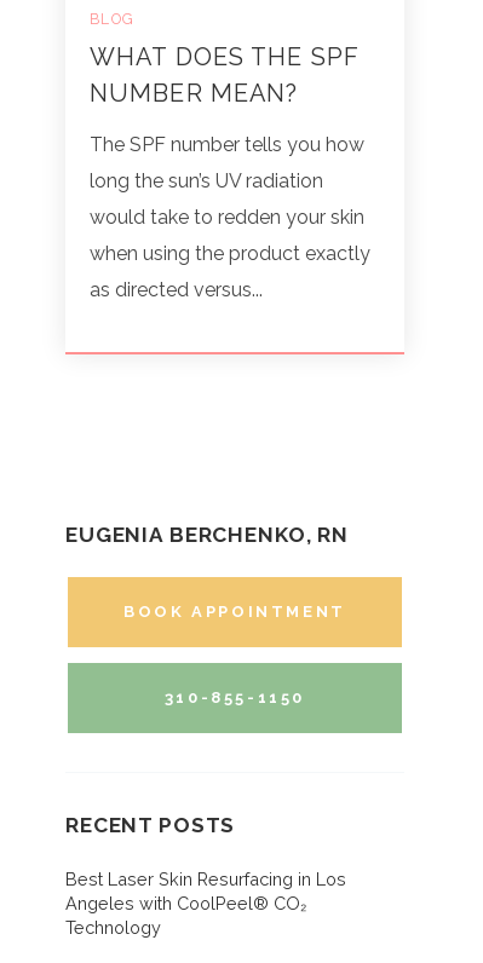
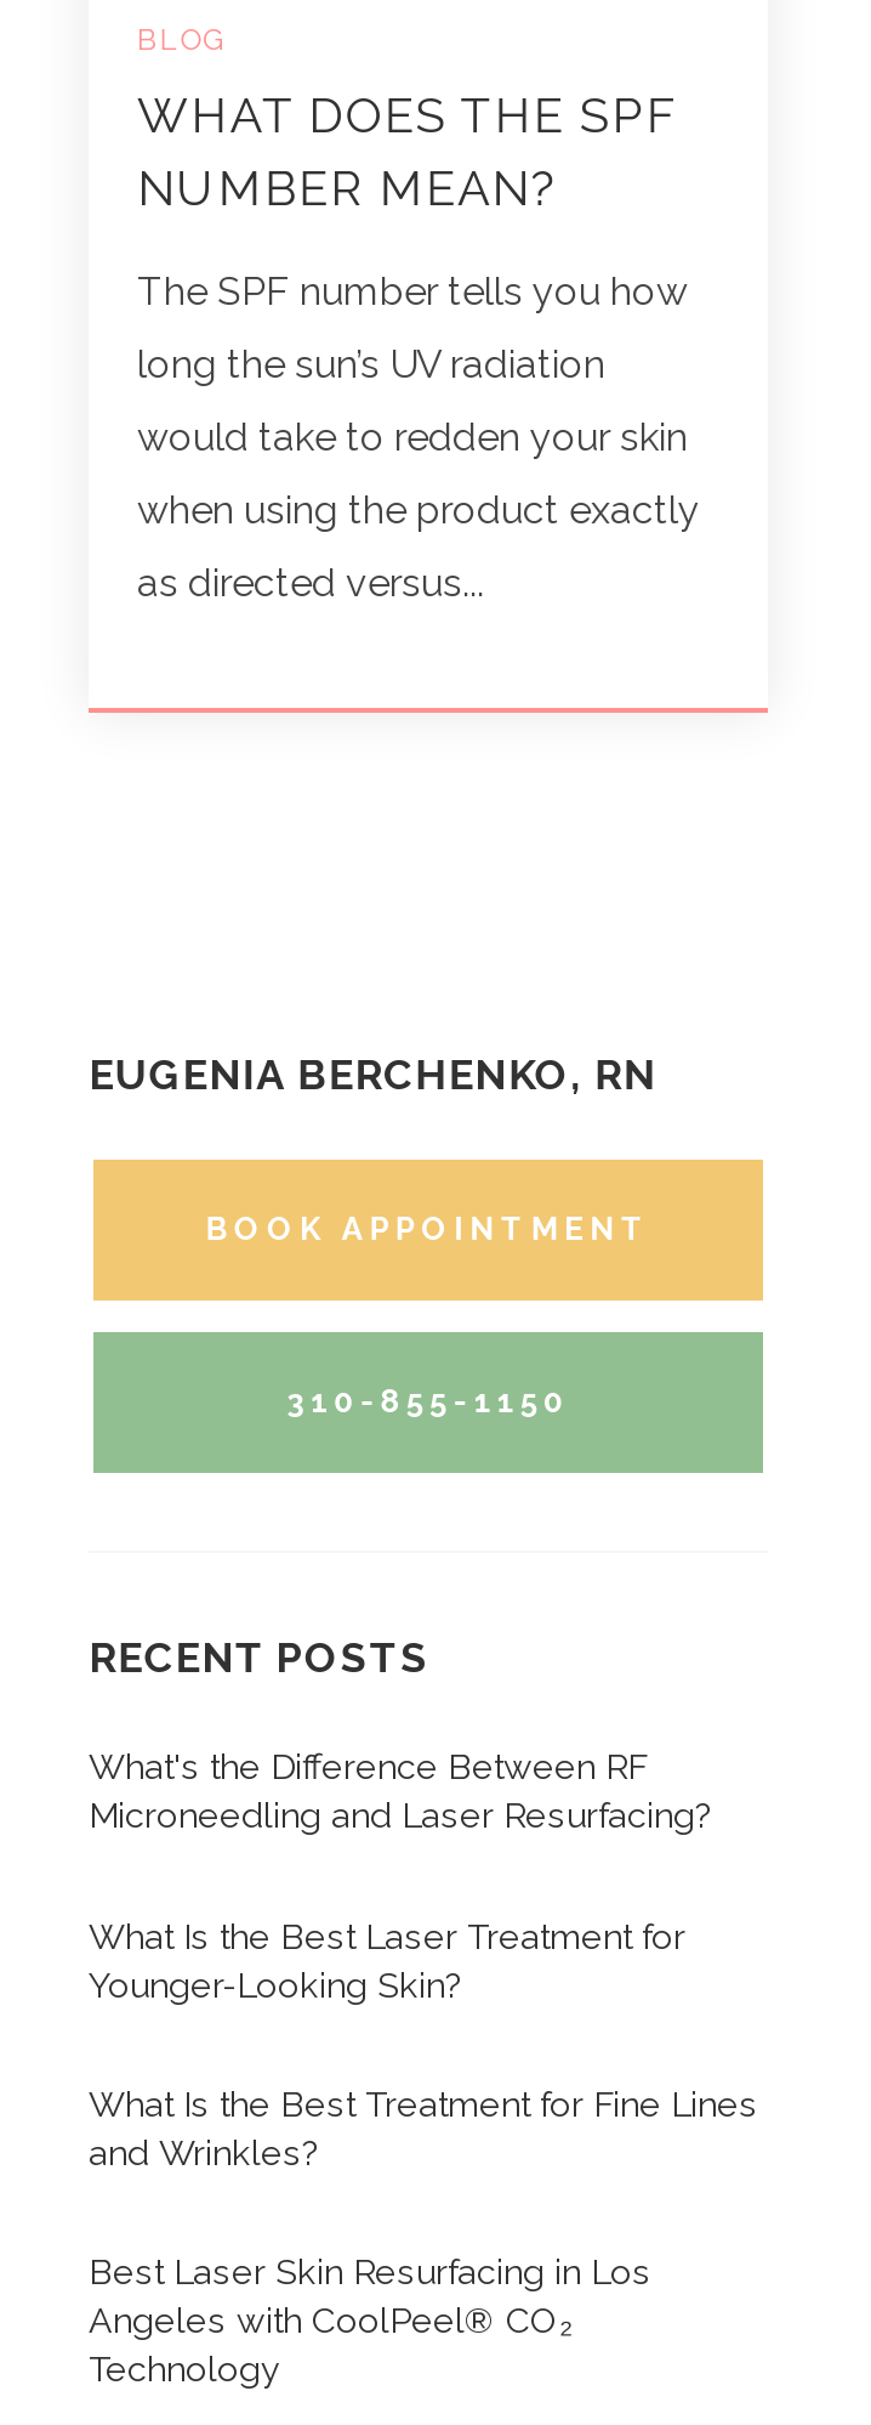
+ What's the Difference Between RF
+ Microneedling and Laser Resurfacing?
+ What Is the Best Laser Treatment for
+ Younger-Looking Skin?
+ What Is the Best Treatment for Fine Lines
+ and Wrinkles?
